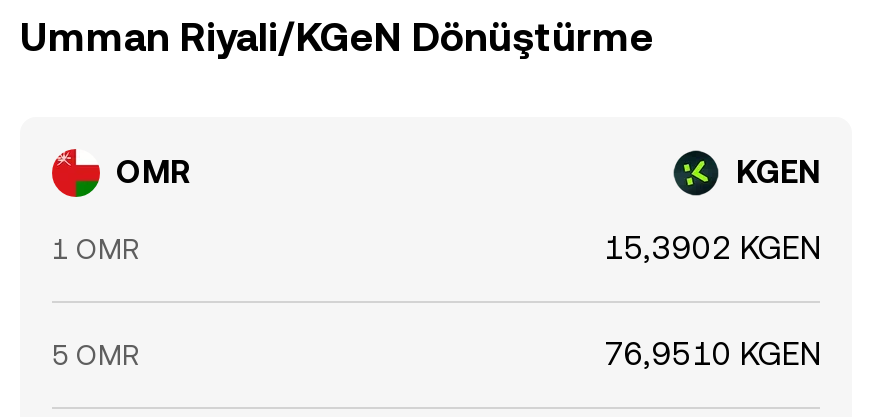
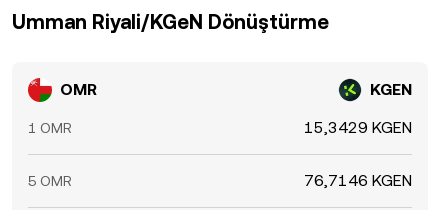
- 15,3902 KGEN
+ 15,3429 KGEN

- 76,9510 KGEN
+ 76,7146 KGEN
